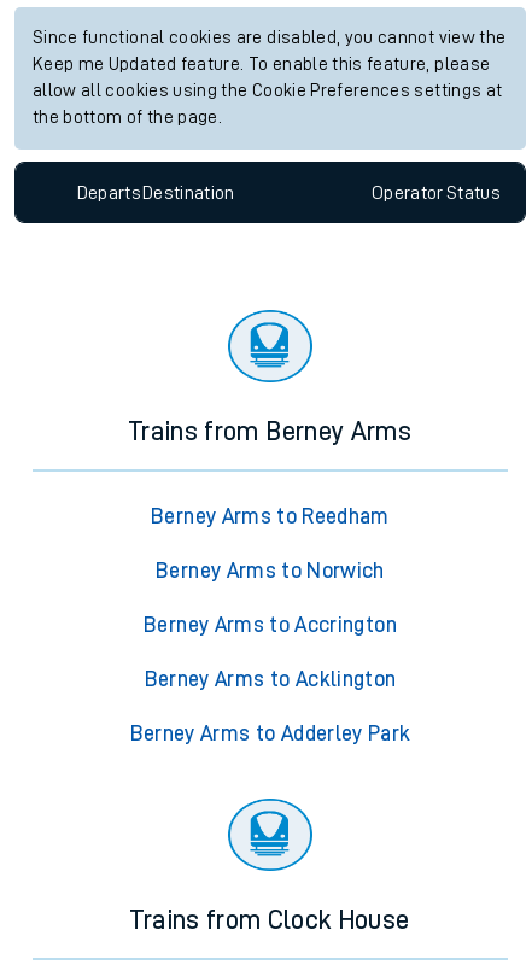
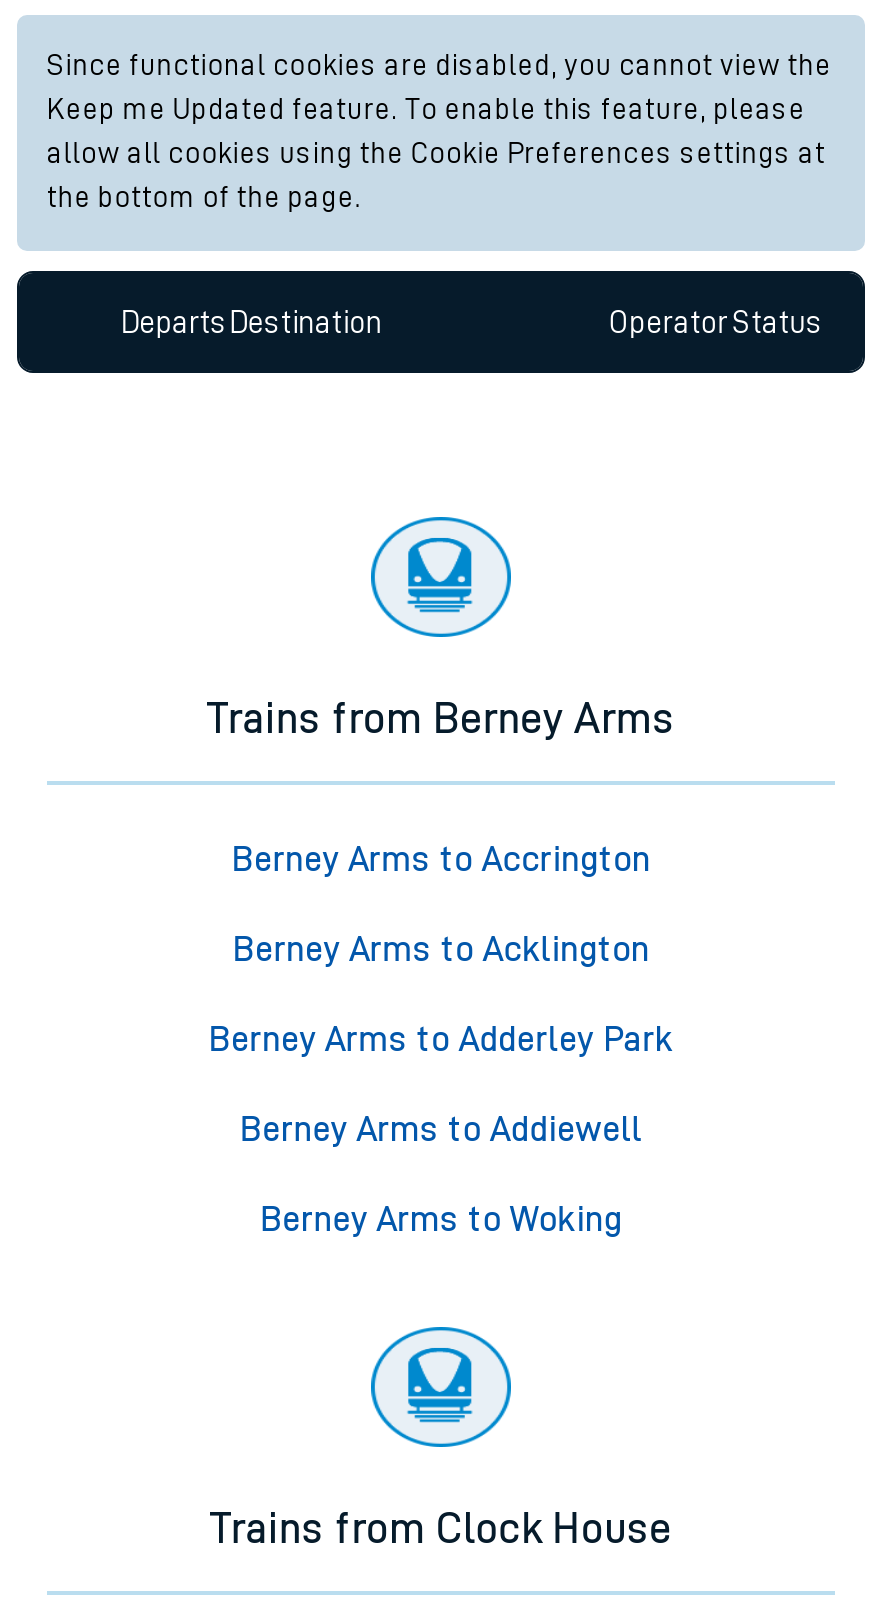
- Berney Arms to Reedham
- Berney Arms to Norwich

moved up: Berney Arms to Accrington | Berney Arms to Acklington | Berney Arms to Adderley Park

+ Berney Arms to Addiewell
+ Berney Arms to Woking
